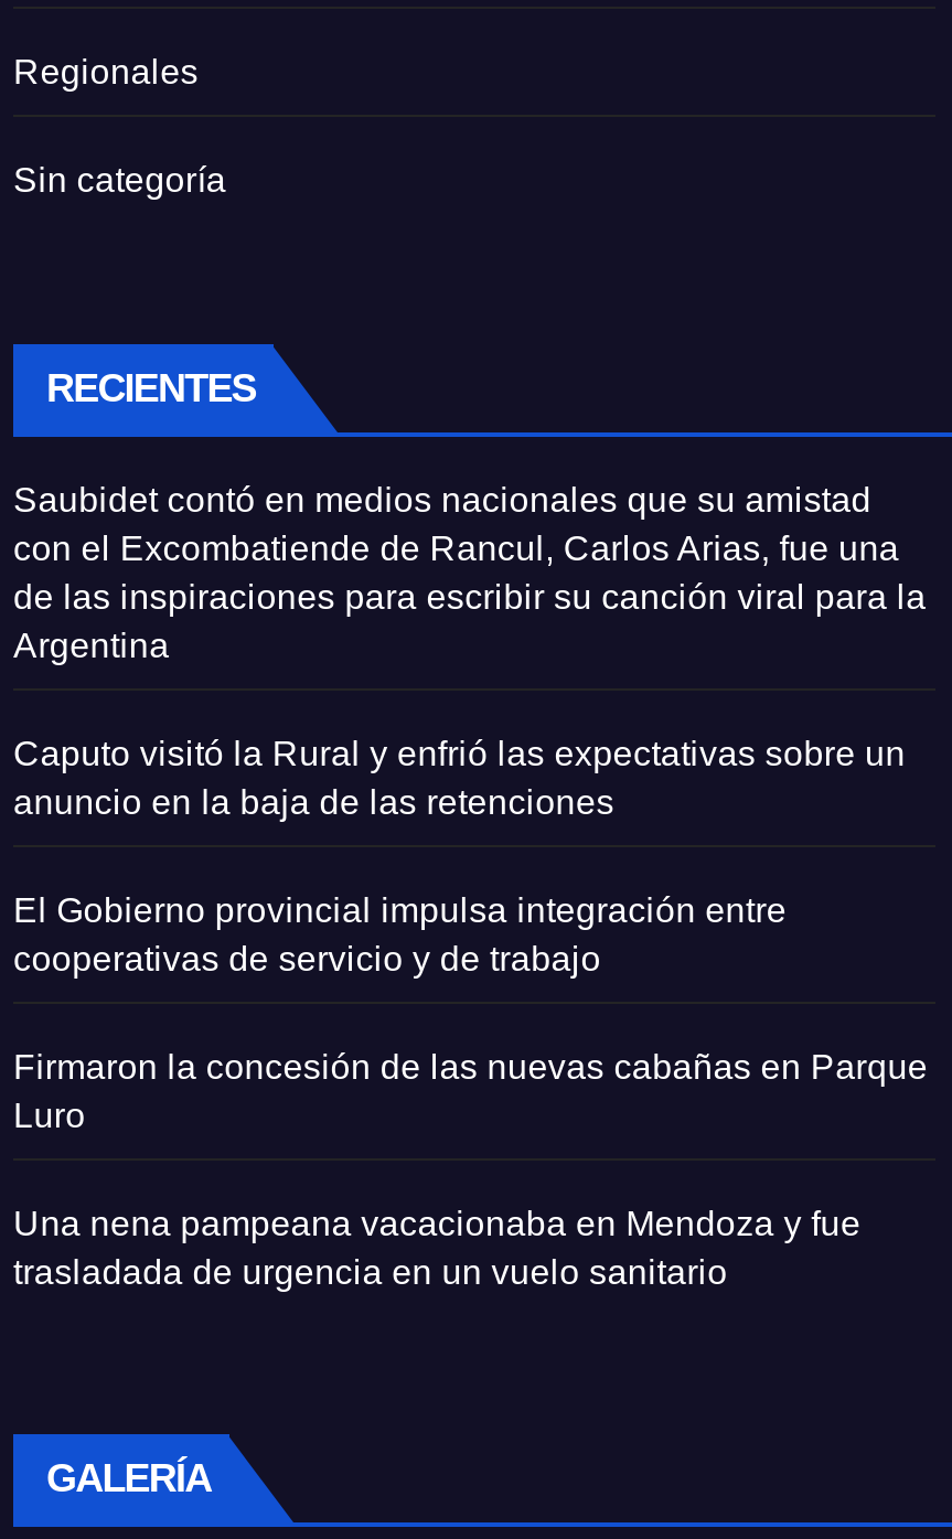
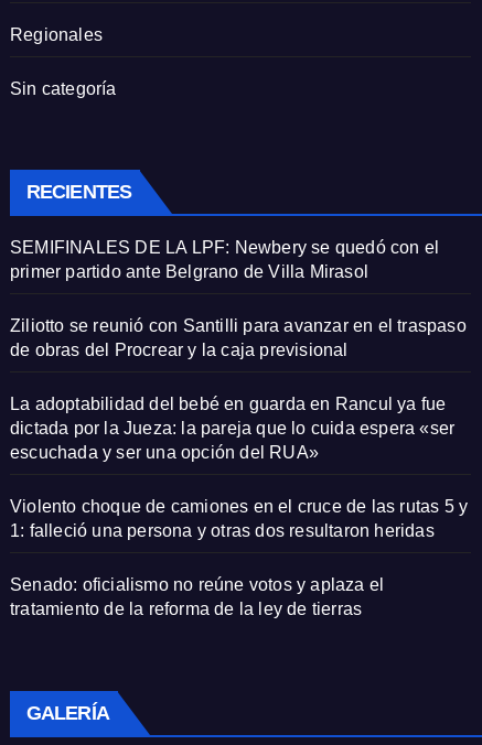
- Saubidet contó en medios nacionales que su amistad
- con el Excombatiende de Rancul, Carlos Arias, fue una
- de las inspiraciones para escribir su canción viral para la
- Argentina
+ SEMIFINALES DE LA LPF: Newbery se quedó con el
+ primer partido ante Belgrano de Villa Mirasol

- Caputo visitó la Rural y enfrió las expectativas sobre un
- anuncio en la baja de las retenciones
+ Ziliotto se reunió con Santilli para avanzar en el traspaso
+ de obras del Procrear y la caja previsional

- El Gobierno provincial impulsa integración entre
- cooperativas de servicio y de trabajo
+ La adoptabilidad del bebé en guarda en Rancul ya fue
+ dictada por la Jueza: la pareja que lo cuida espera «ser
+ escuchada y ser una opción del RUA»

- Firmaron la concesión de las nuevas cabañas en Parque
- Luro
+ Violento choque de camiones en el cruce de las rutas 5 y
+ 1: falleció una persona y otras dos resultaron heridas

- Una nena pampeana vacacionaba en Mendoza y fue
- trasladada de urgencia en un vuelo sanitario
+ Senado: oficialismo no reúne votos y aplaza el
+ tratamiento de la reforma de la ley de tierras
